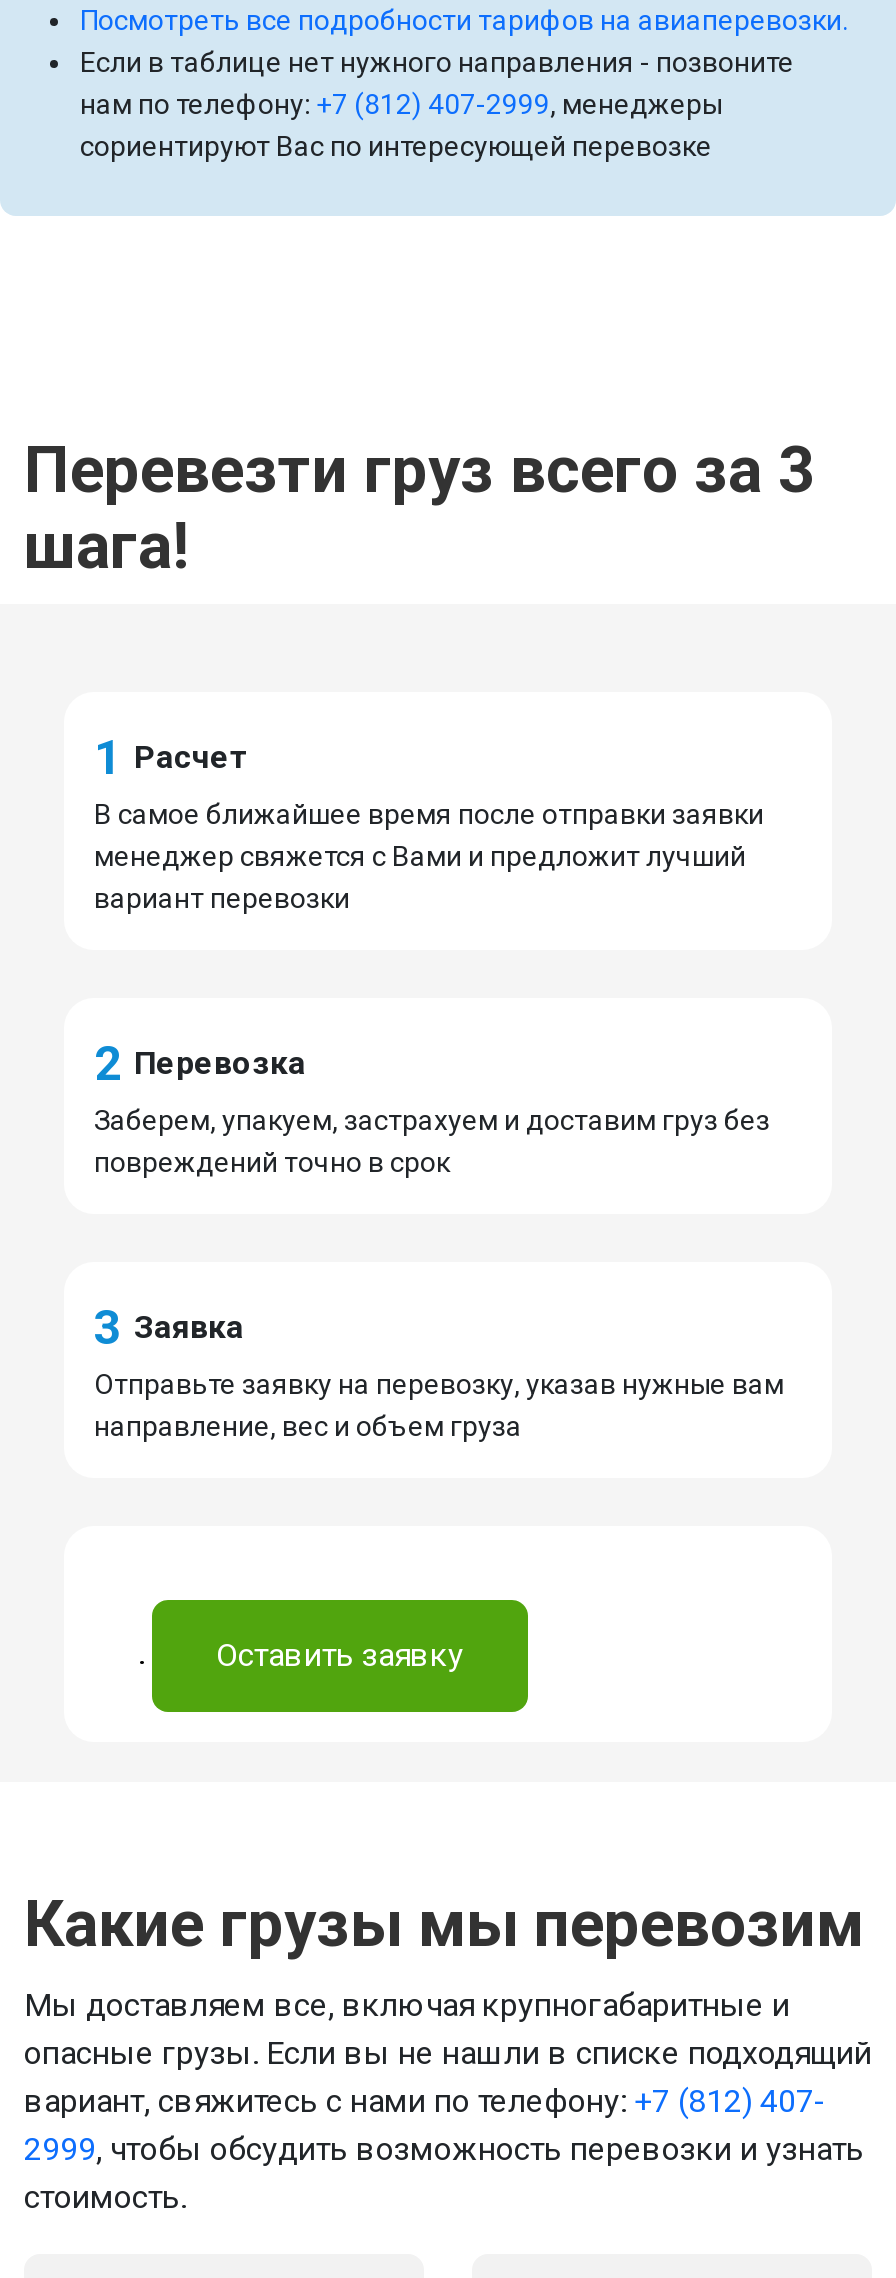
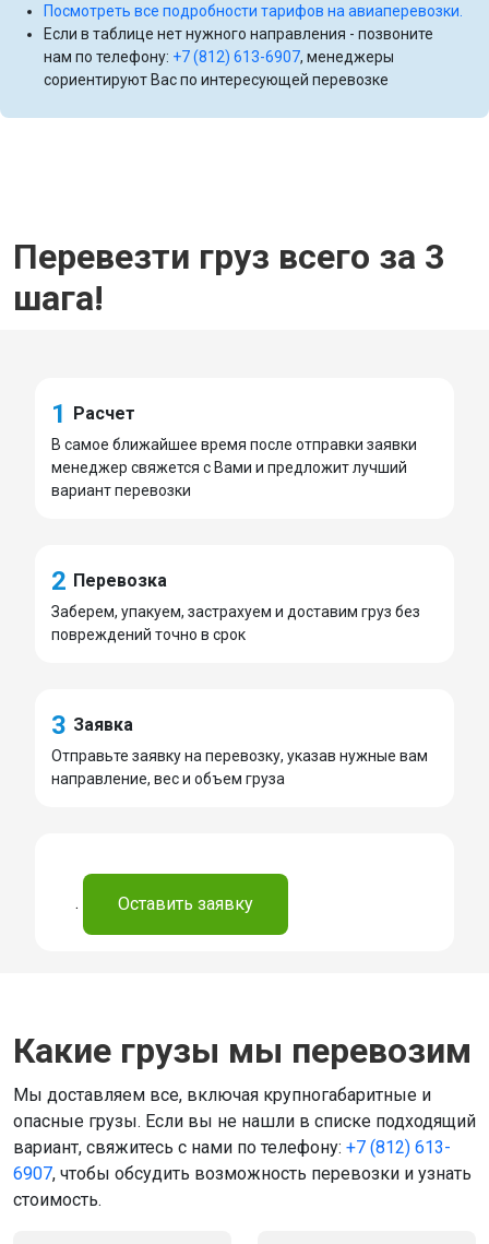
- нам по телефону: +7 (812) 407-2999, менеджеры
+ нам по телефону: +7 (812) 613-6907, менеджеры

- вариант, свяжитесь с нами по телефону: +7 (812) 407-
+ вариант, свяжитесь с нами по телефону: +7 (812) 613-

- 2999, чтобы обсудить возможность перевозки и узнать
+ 6907, чтобы обсудить возможность перевозки и узнать
